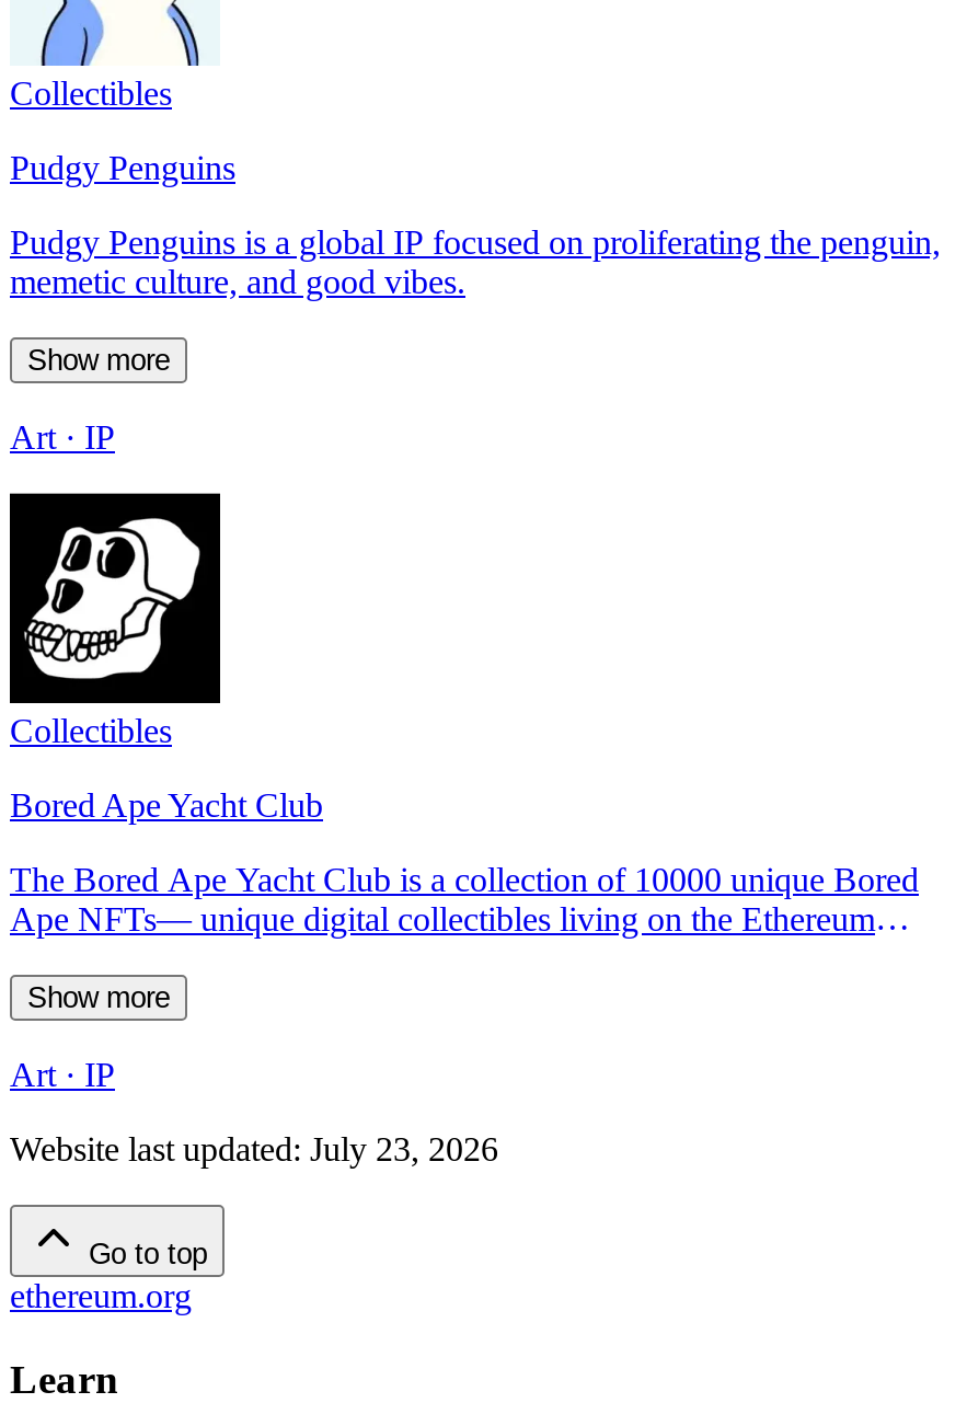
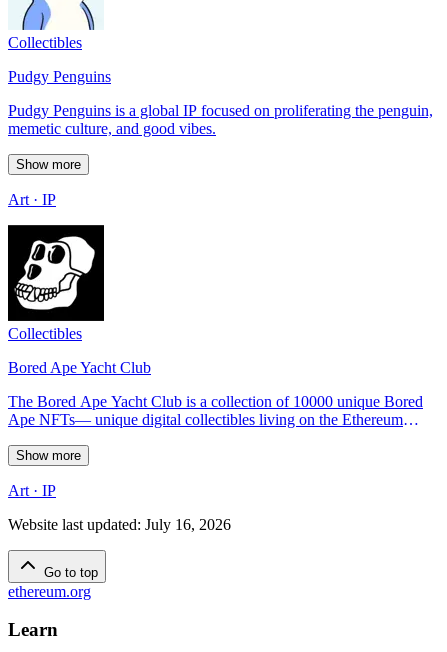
- Website last updated: July 23, 2026
+ Website last updated: July 16, 2026
